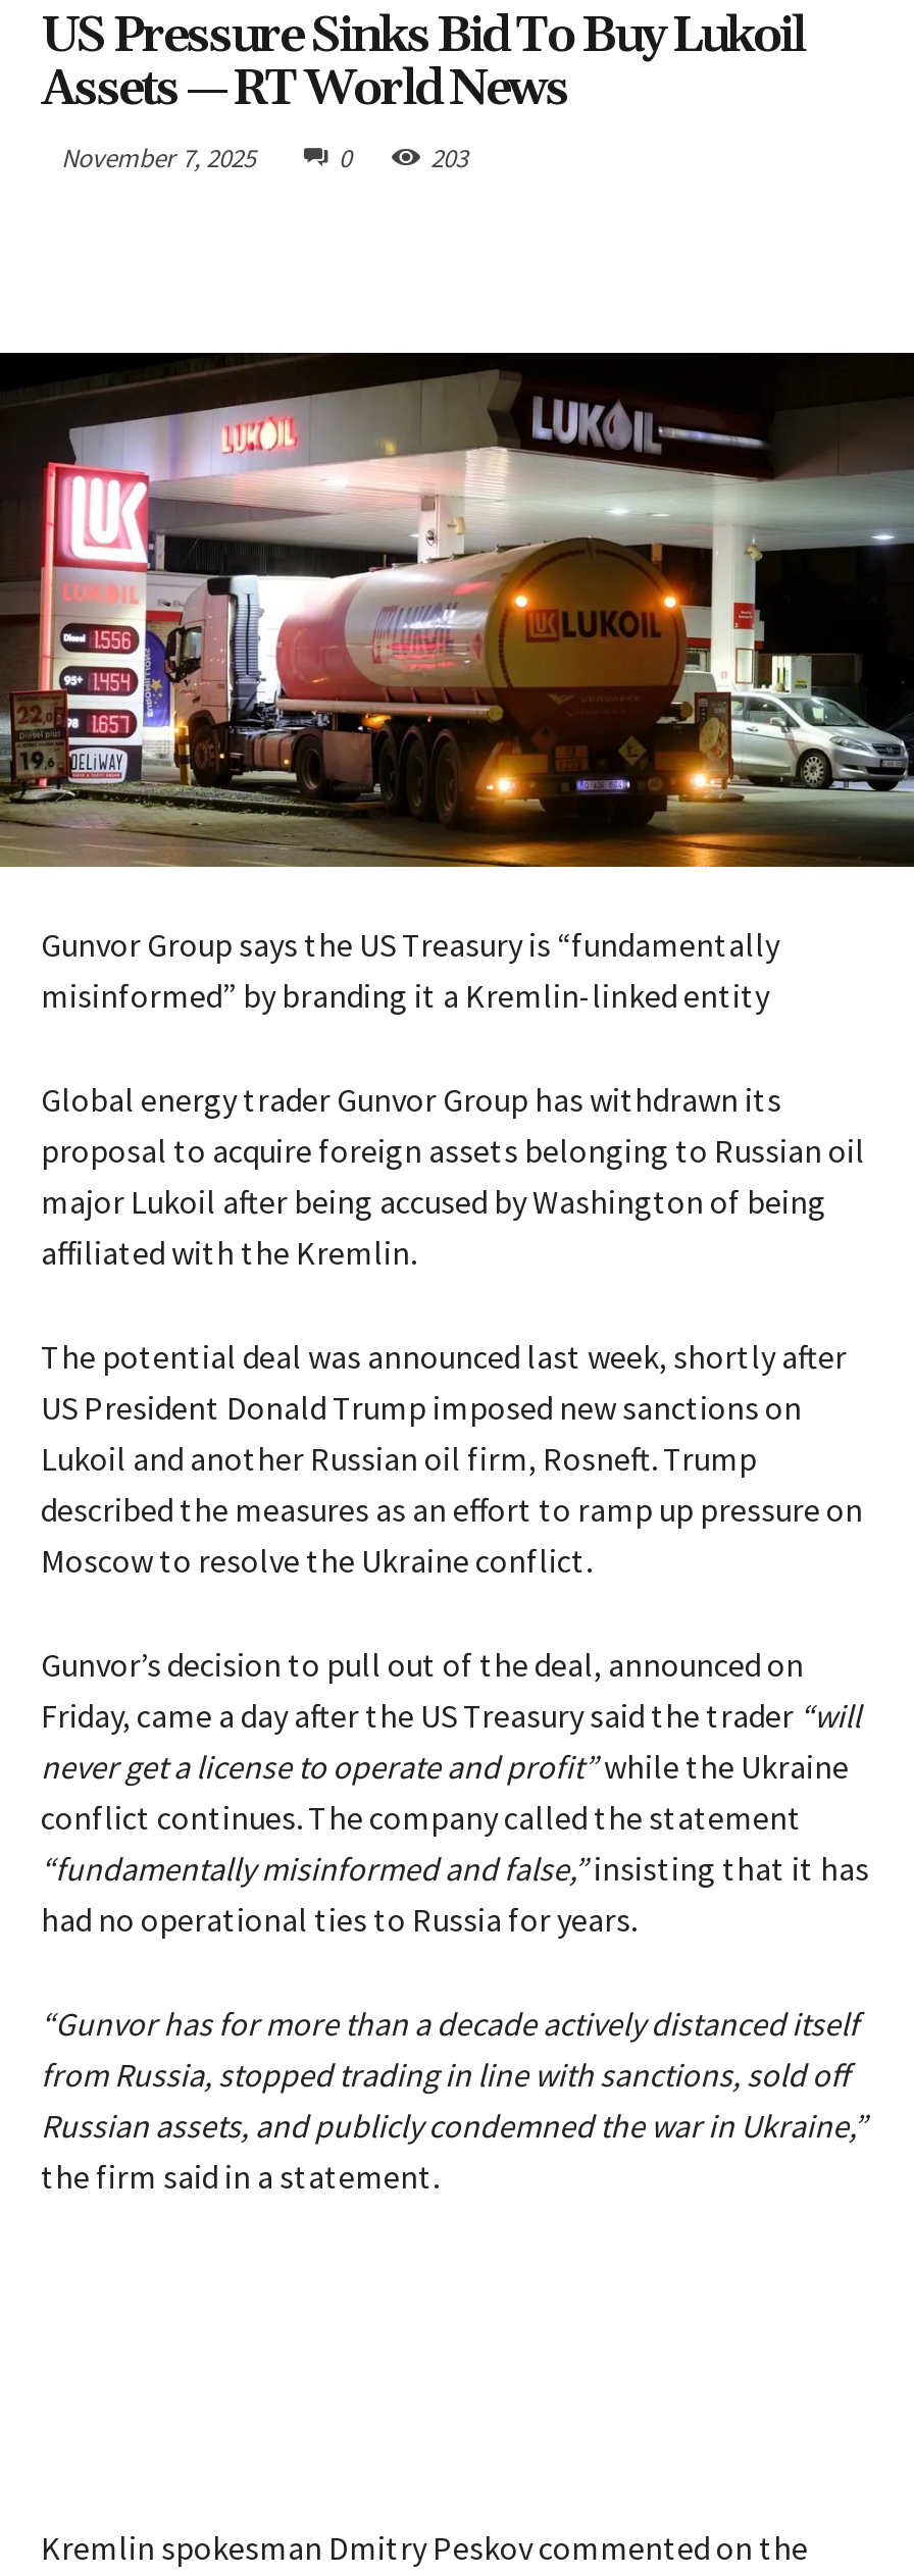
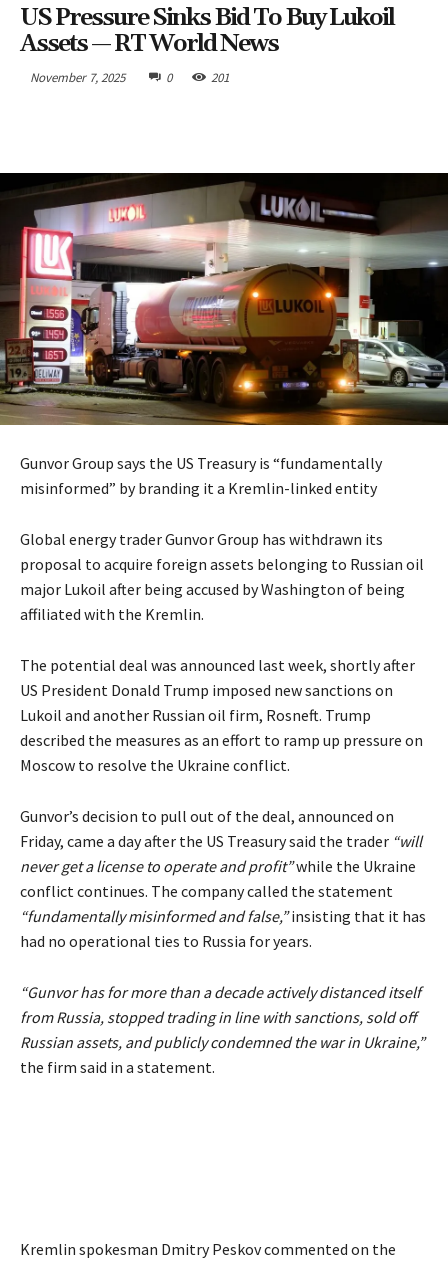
- 203
+ 201
